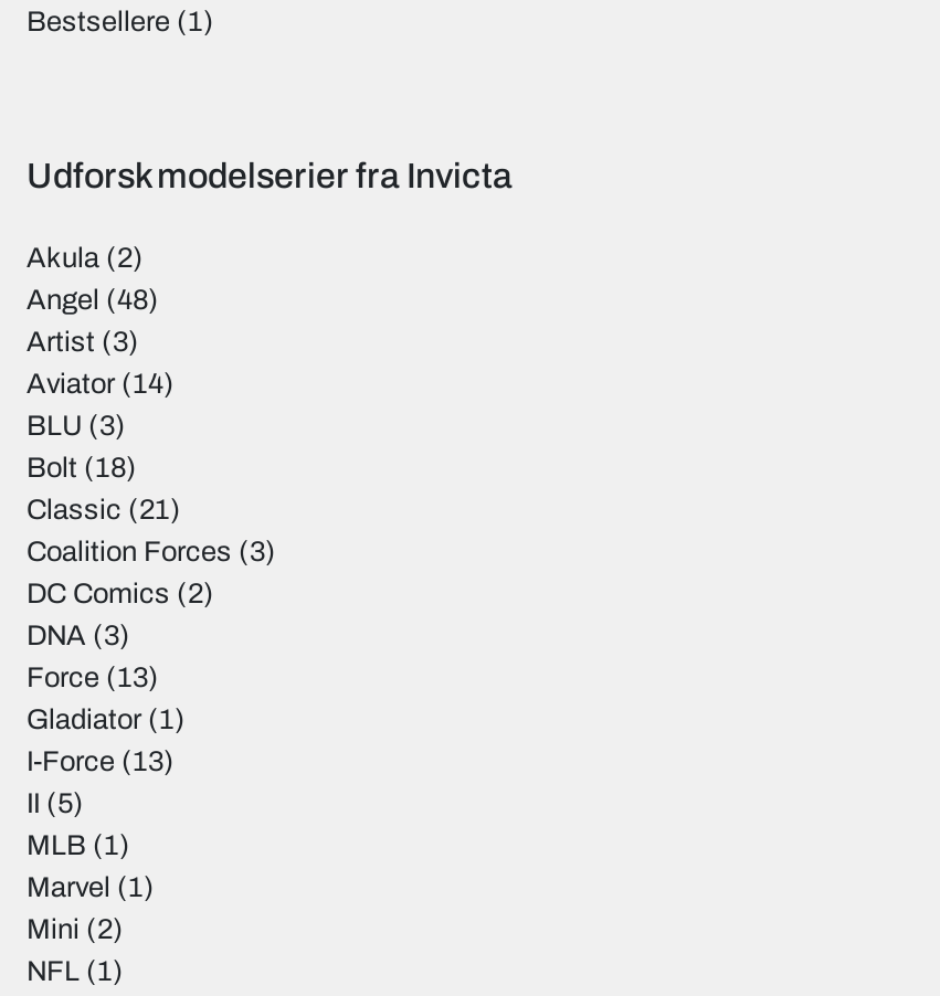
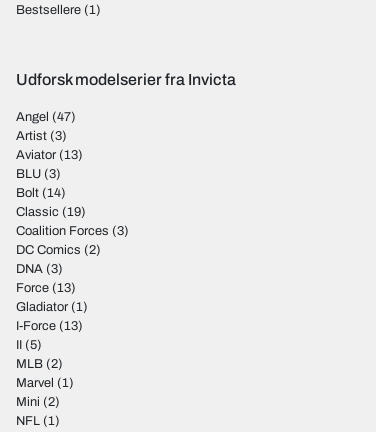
- Akula (2)
- Angel (48)
+ Angel (47)

- Aviator (14)
+ Aviator (13)

- Bolt (18)
+ Bolt (14)

- Classic (21)
+ Classic (19)

- MLB (1)
+ MLB (2)
